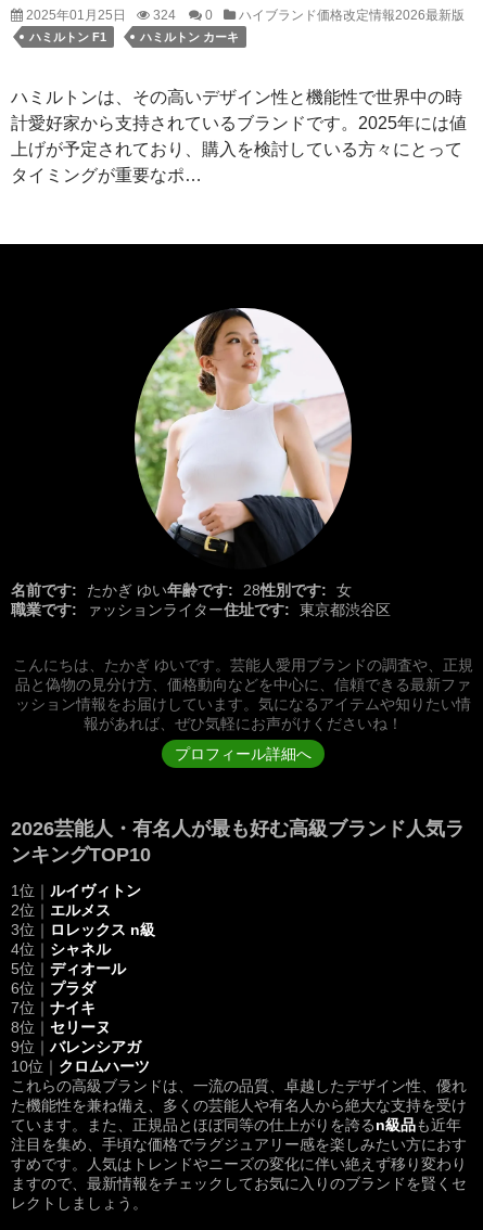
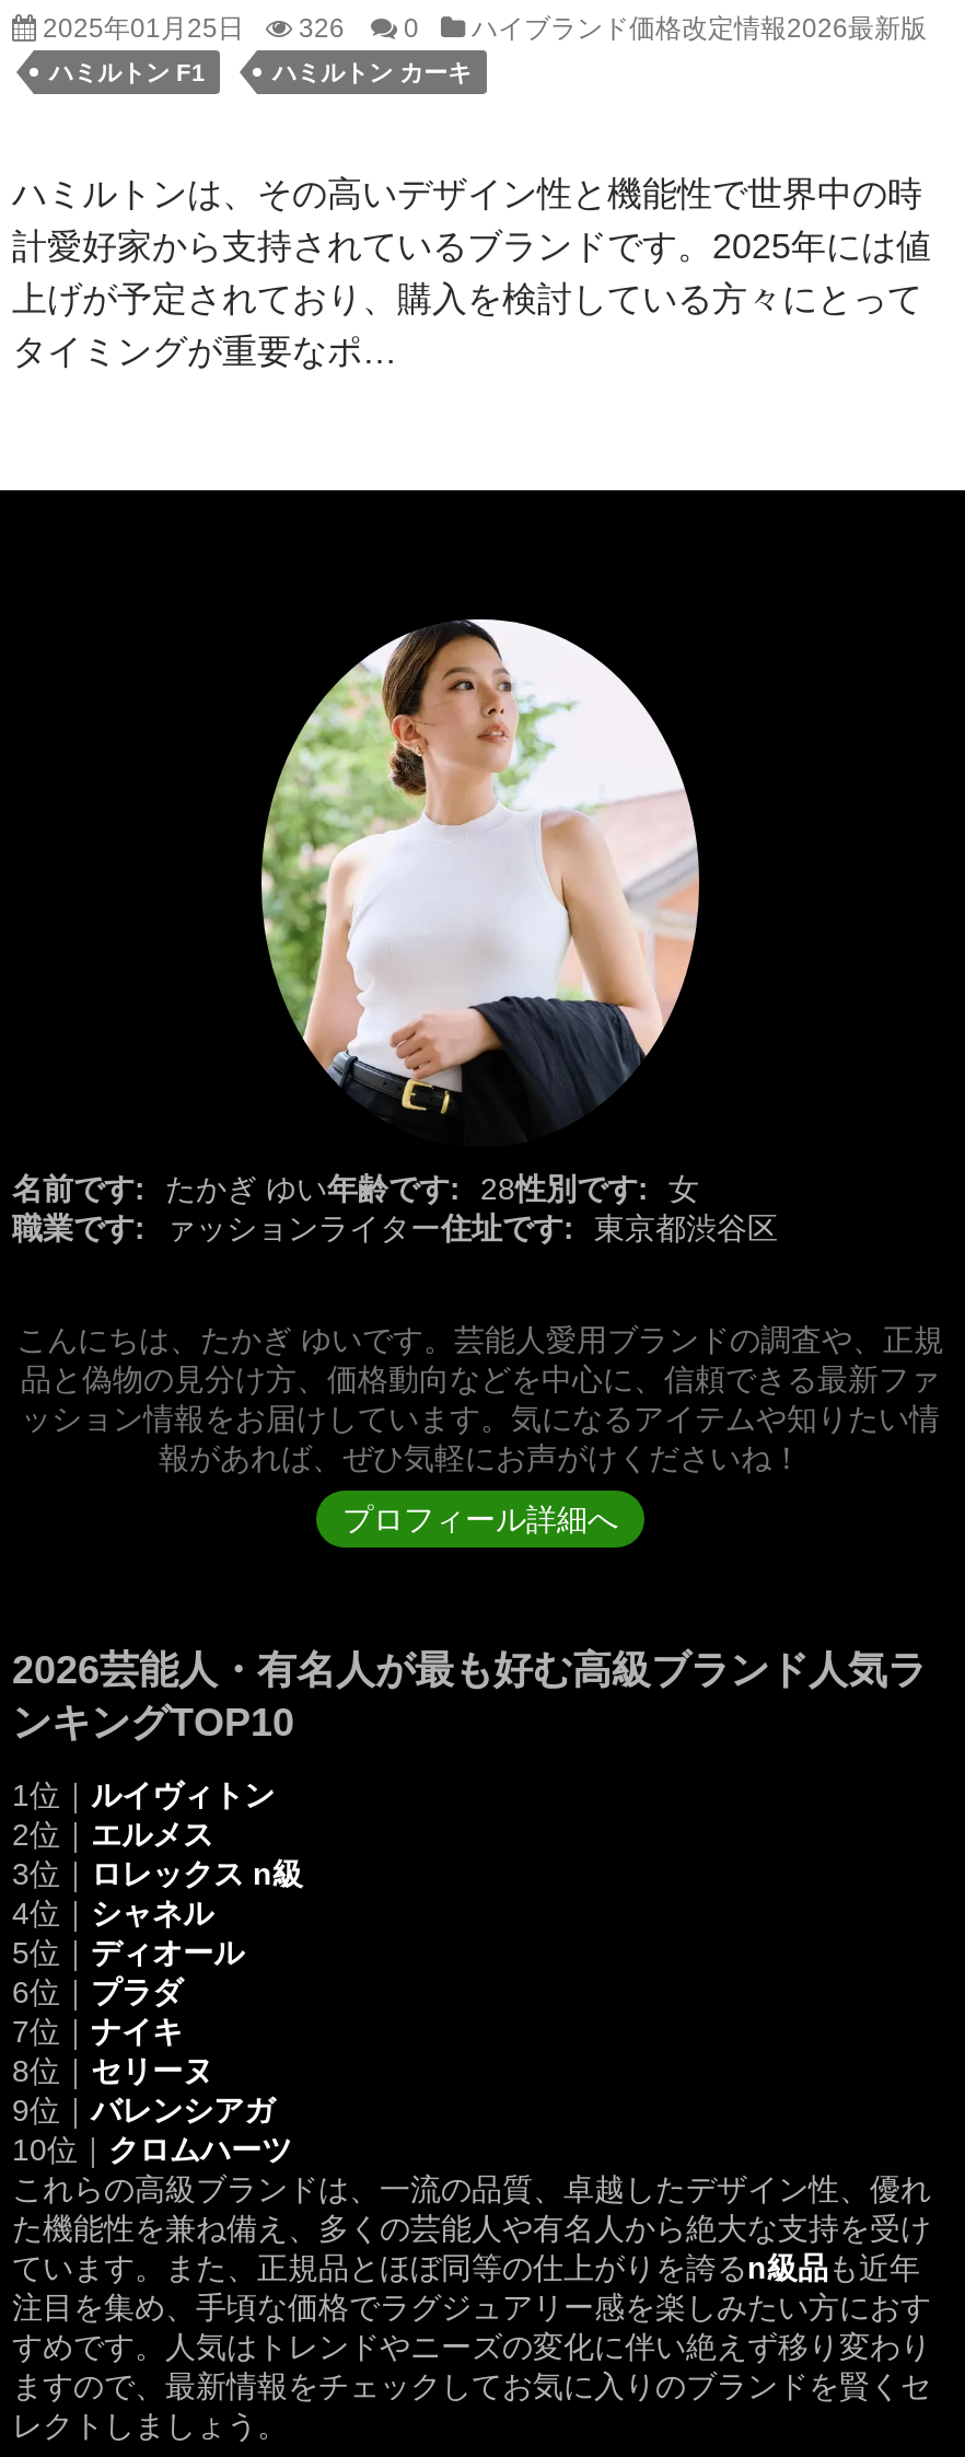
- 2025年01月25日 324 0 ハイブランド価格改定情報2026最新版
+ 2025年01月25日 326 0 ハイブランド価格改定情報2026最新版
